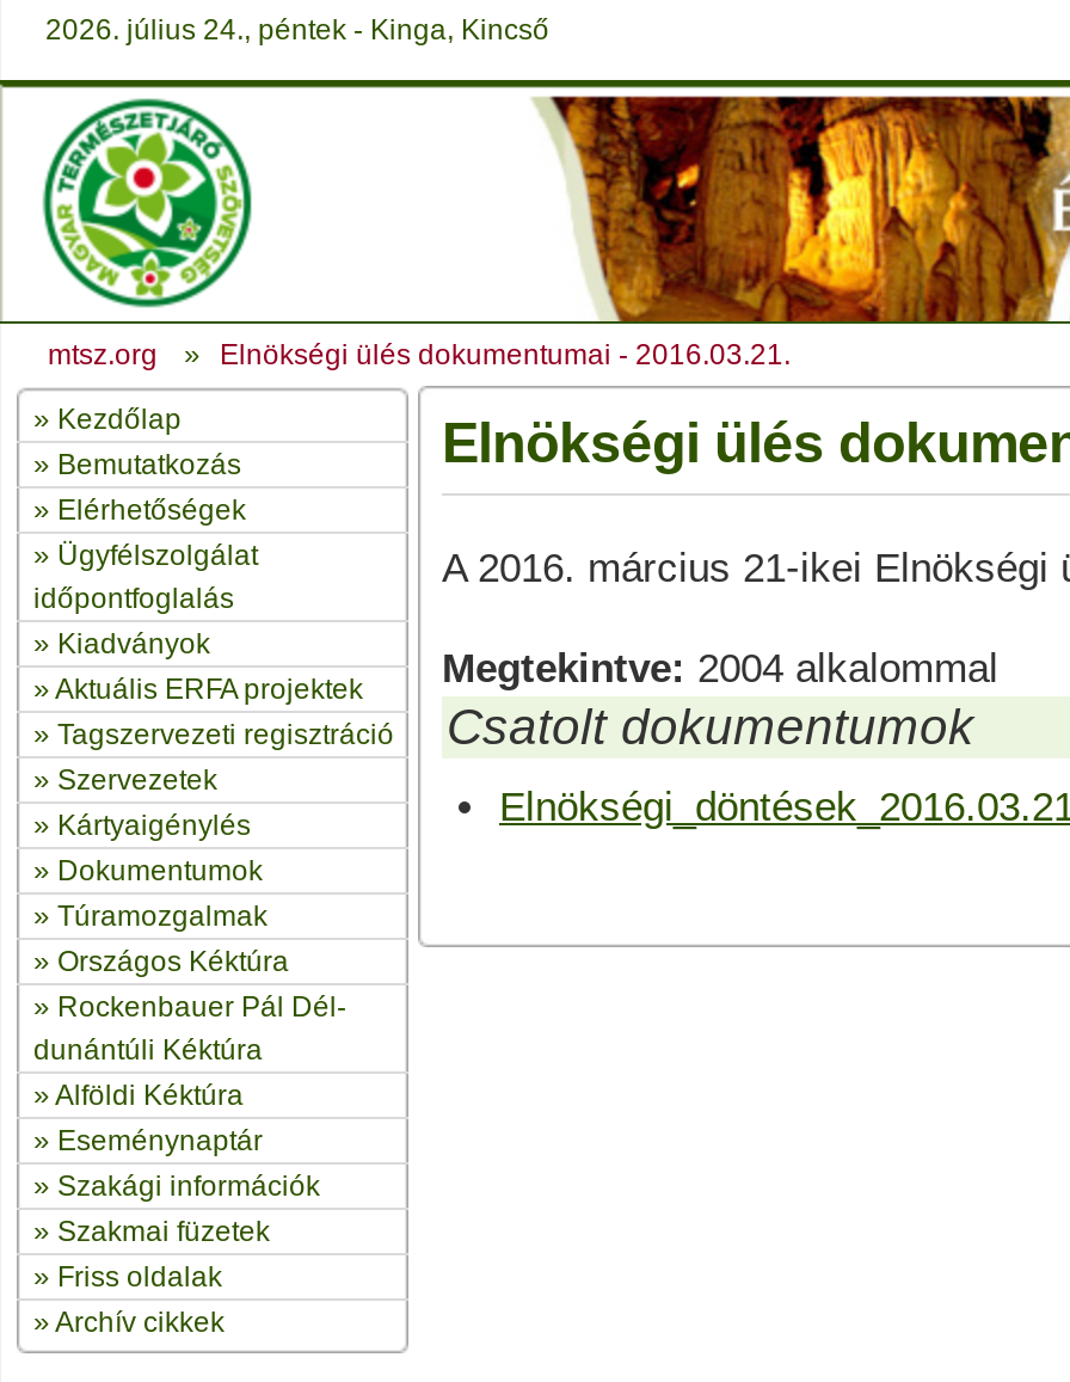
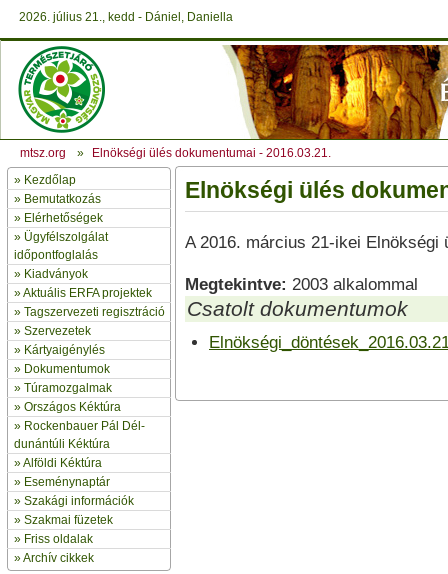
- 2026. július 24., péntek - Kinga, Kincső
+ 2026. július 21., kedd - Dániel, Daniella

- Megtekintve: 2004 alkalommal
+ Megtekintve: 2003 alkalommal
